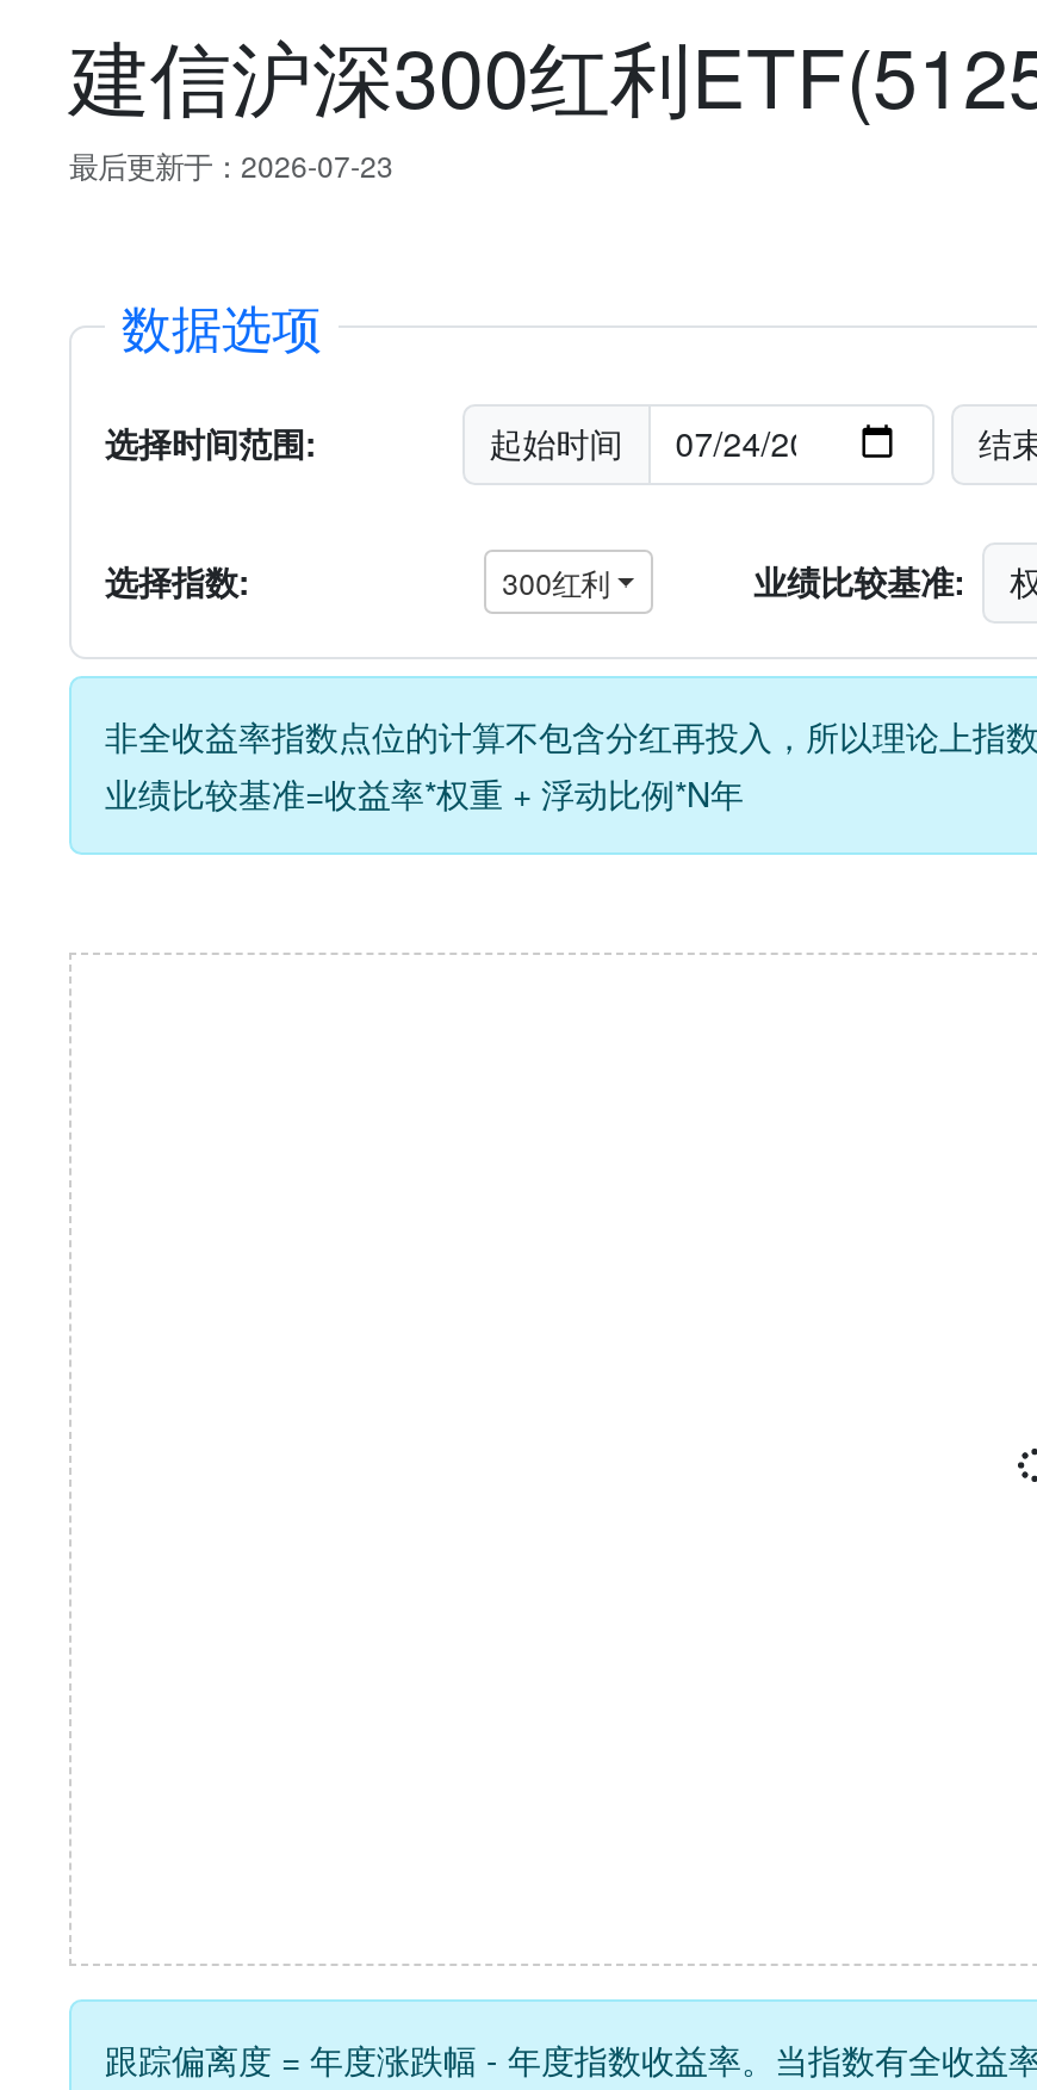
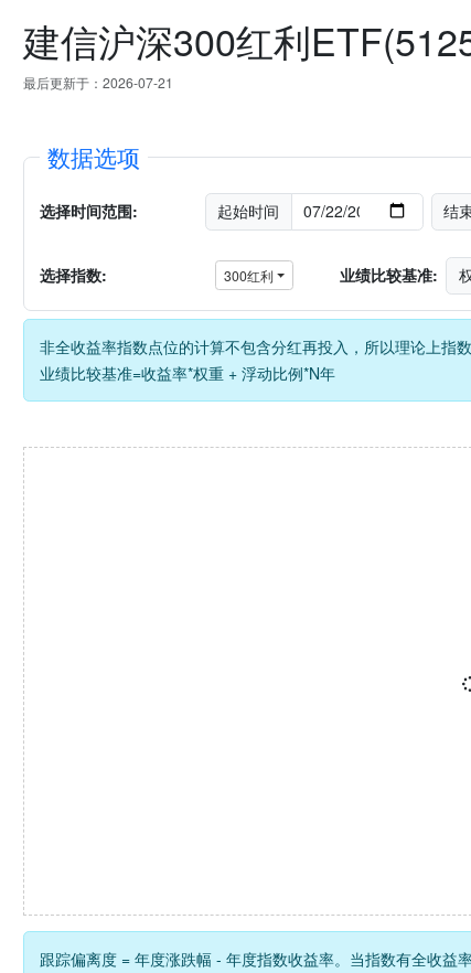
- 最后更新于：2026-07-23
+ 最后更新于：2026-07-21
